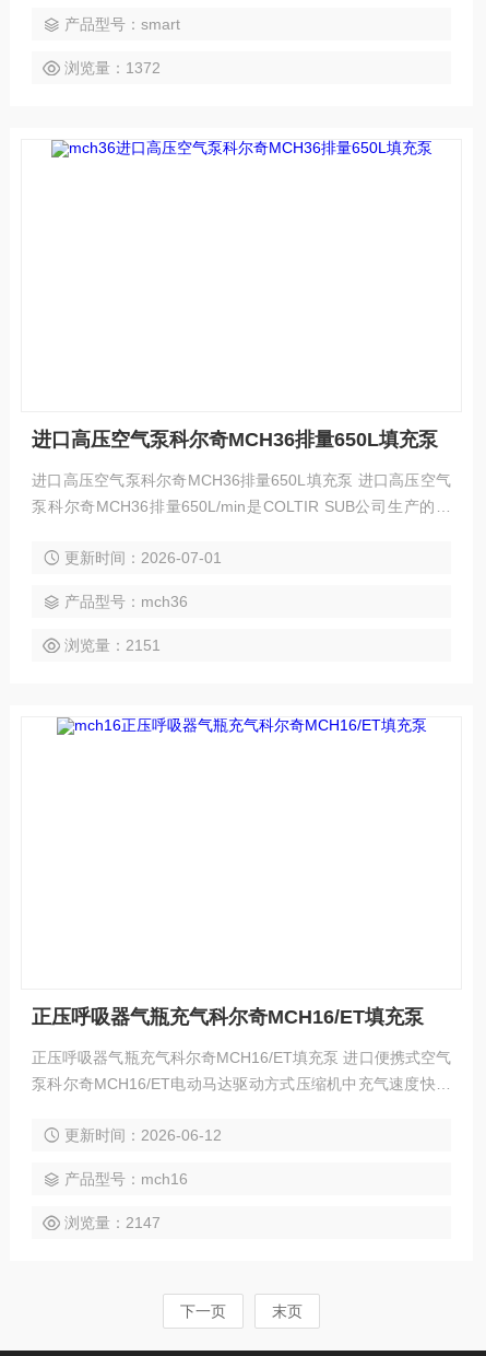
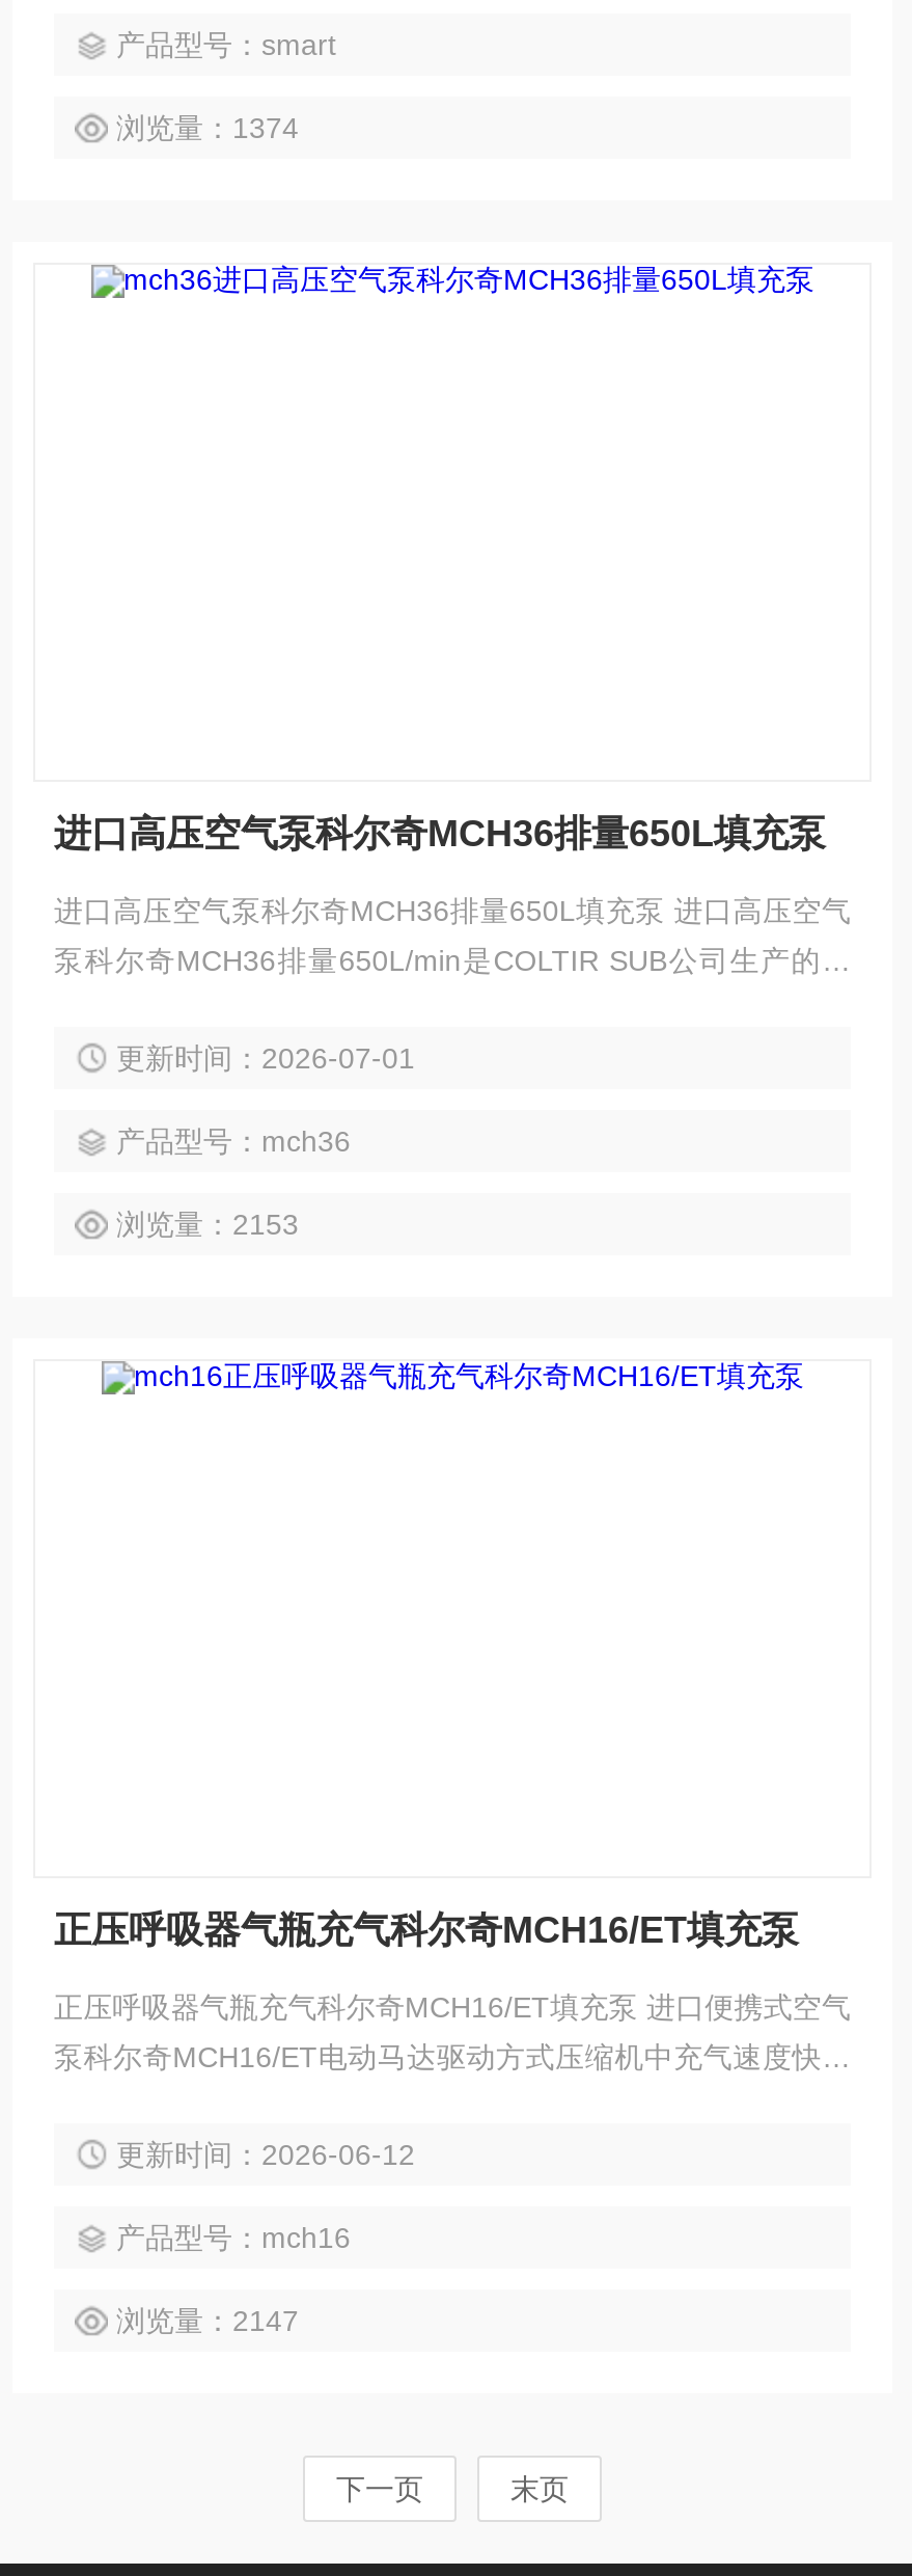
- 浏览量：1372
+ 浏览量：1374

- 浏览量：2151
+ 浏览量：2153
